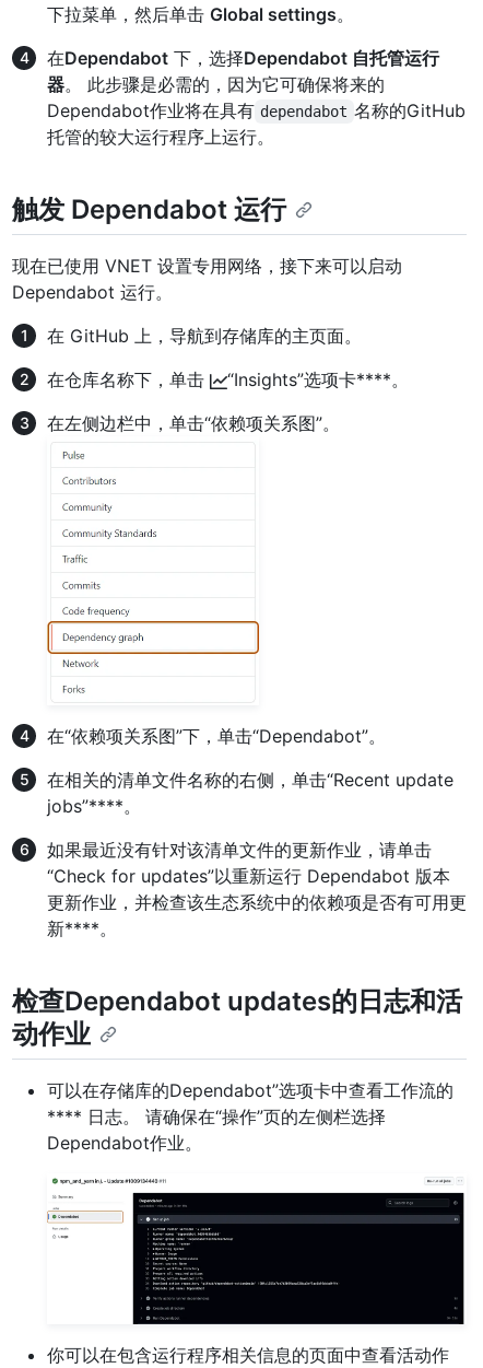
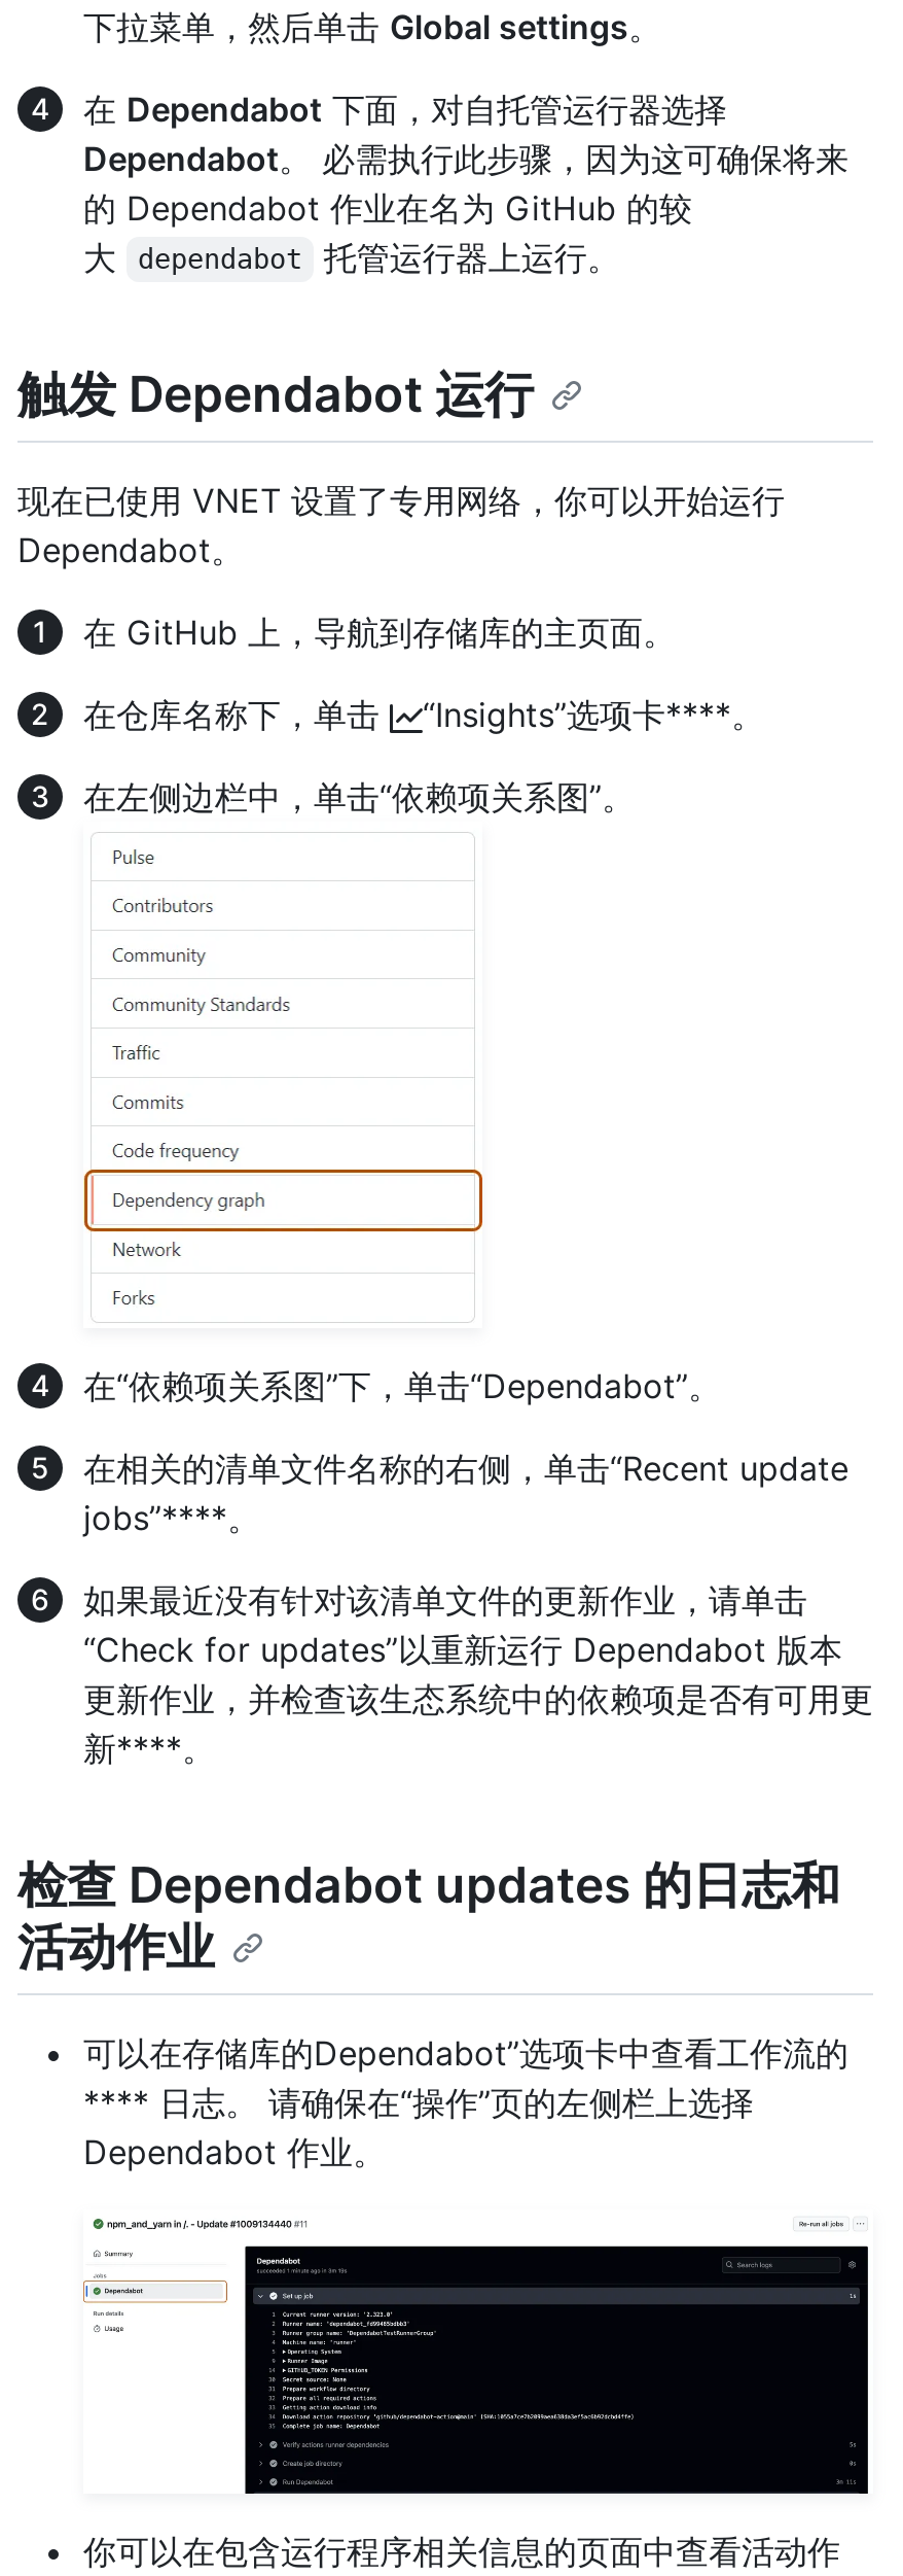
- 在Dependabot下，选择Dependabot 自托管运行
- 器。 此步骤是必需的，因为它可确保将来的
- Dependabot作业将在具有 dependabot 名称的GitHub
- 托管的较大运行程序上运行。
+ 在Dependabot下面，对自托管运行器选择
+ Dependabot。 必需执行此步骤，因为这可确保将来
+ 的 Dependabot 作业在名为 GitHub 的较
+ 大 dependabot 托管运行器上运行。

- 现在已使用 VNET 设置专用网络，接下来可以启动
- Dependabot 运行。
+ 现在已使用 VNET 设置了专用网络，你可以开始运行
+ Dependabot。

- **** 日志。 请确保在“操作”页的左侧栏选择
- Dependabot作业。
+ **** 日志。 请确保在“操作”页的左侧栏上选择
+ Dependabot 作业。
